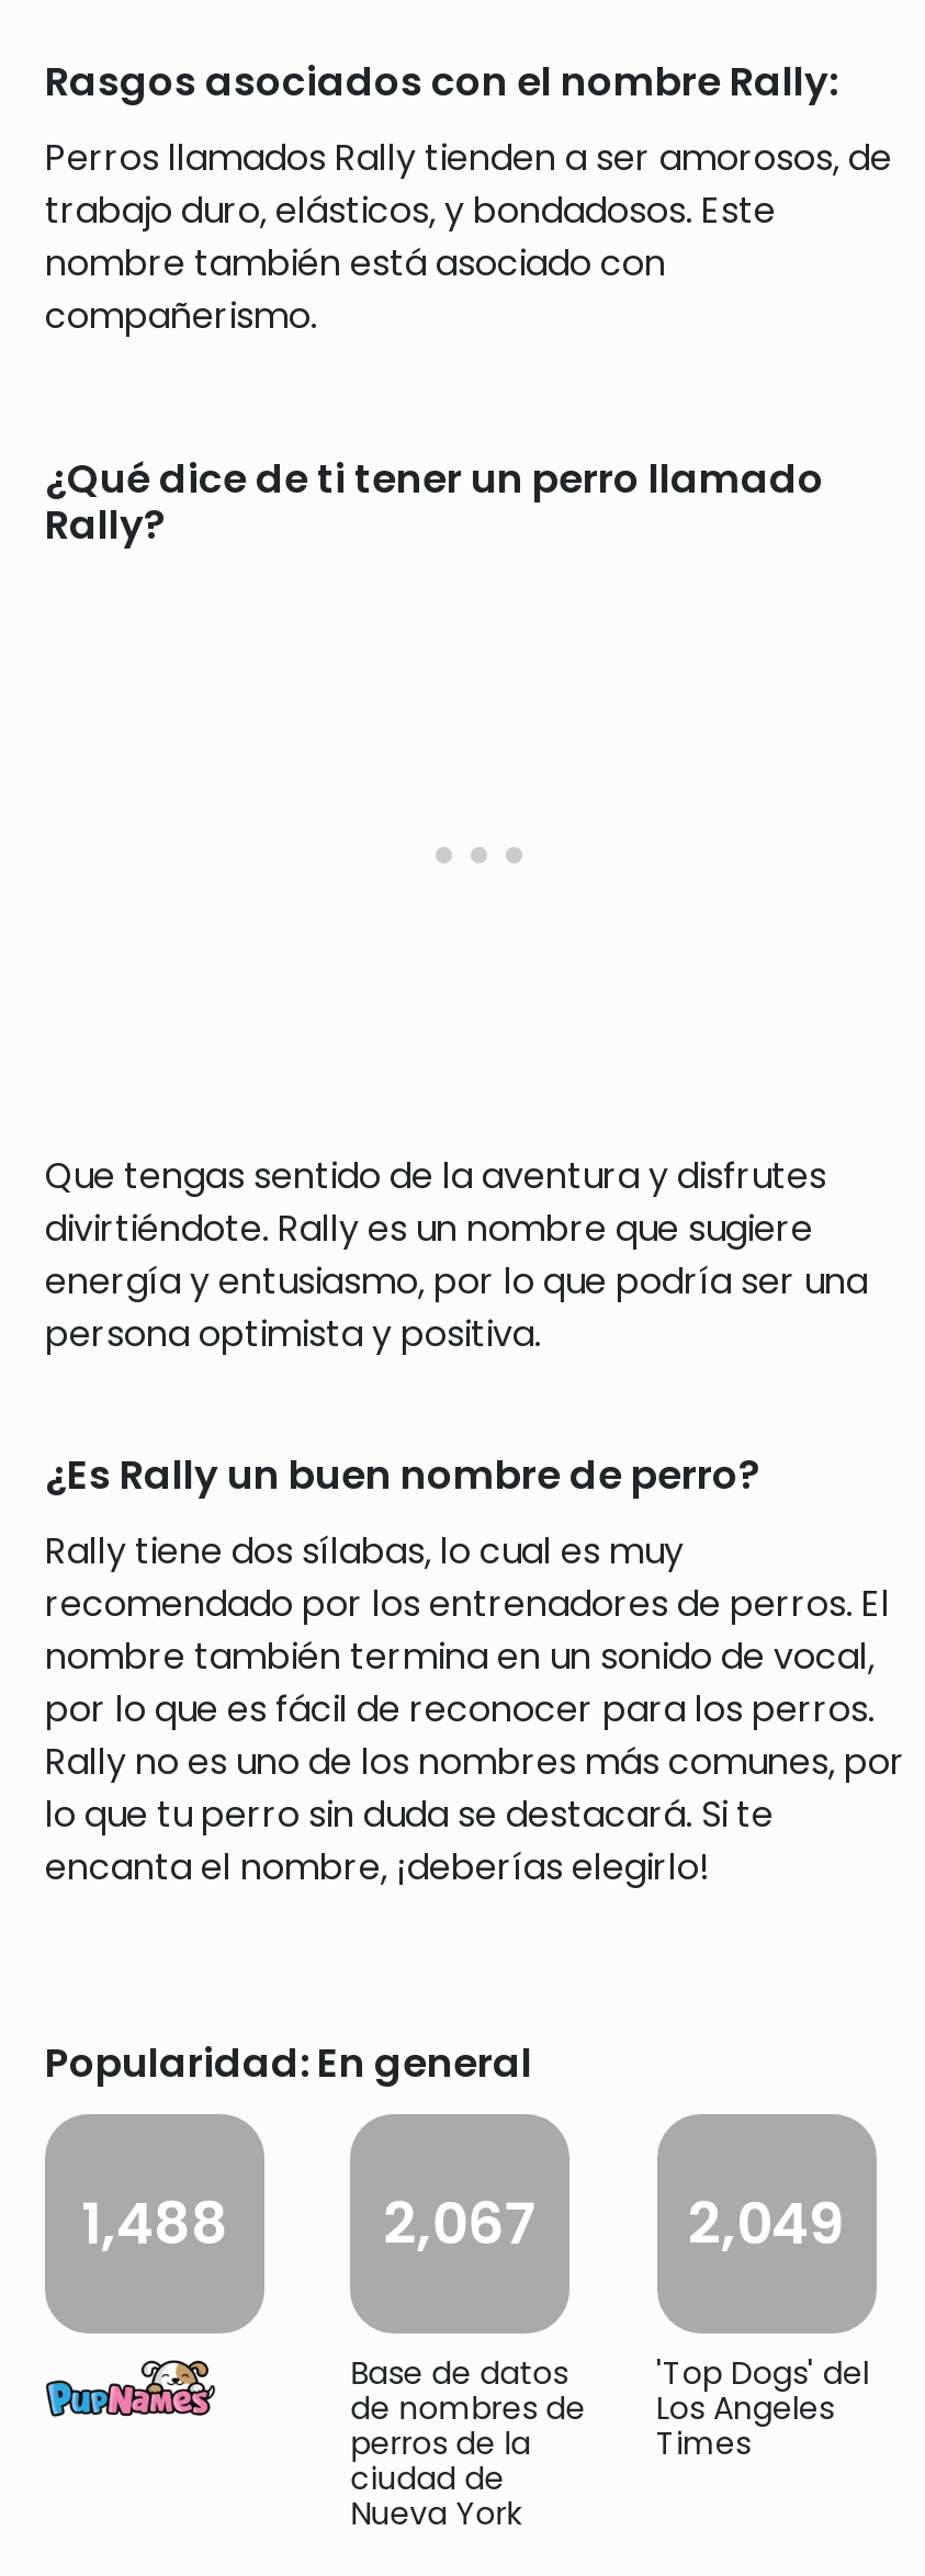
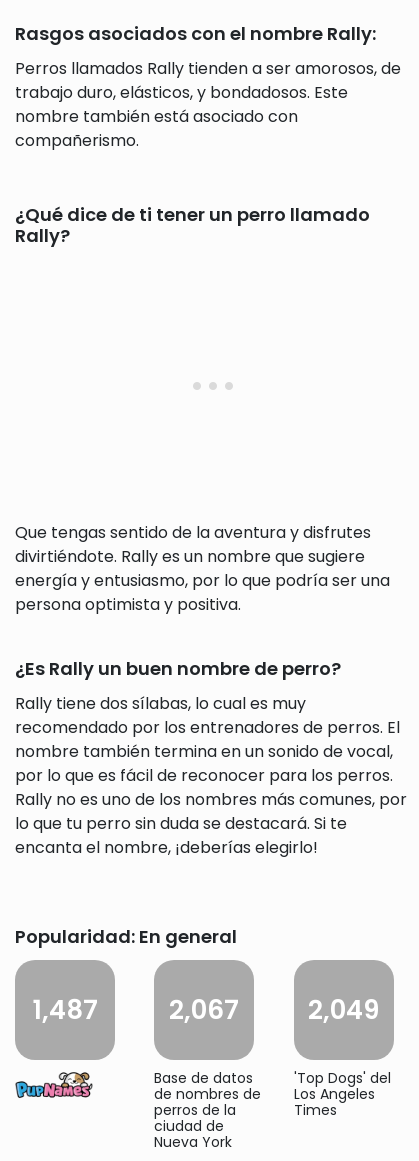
- 1,488 2,067 2,049
+ 1,487 2,067 2,049
